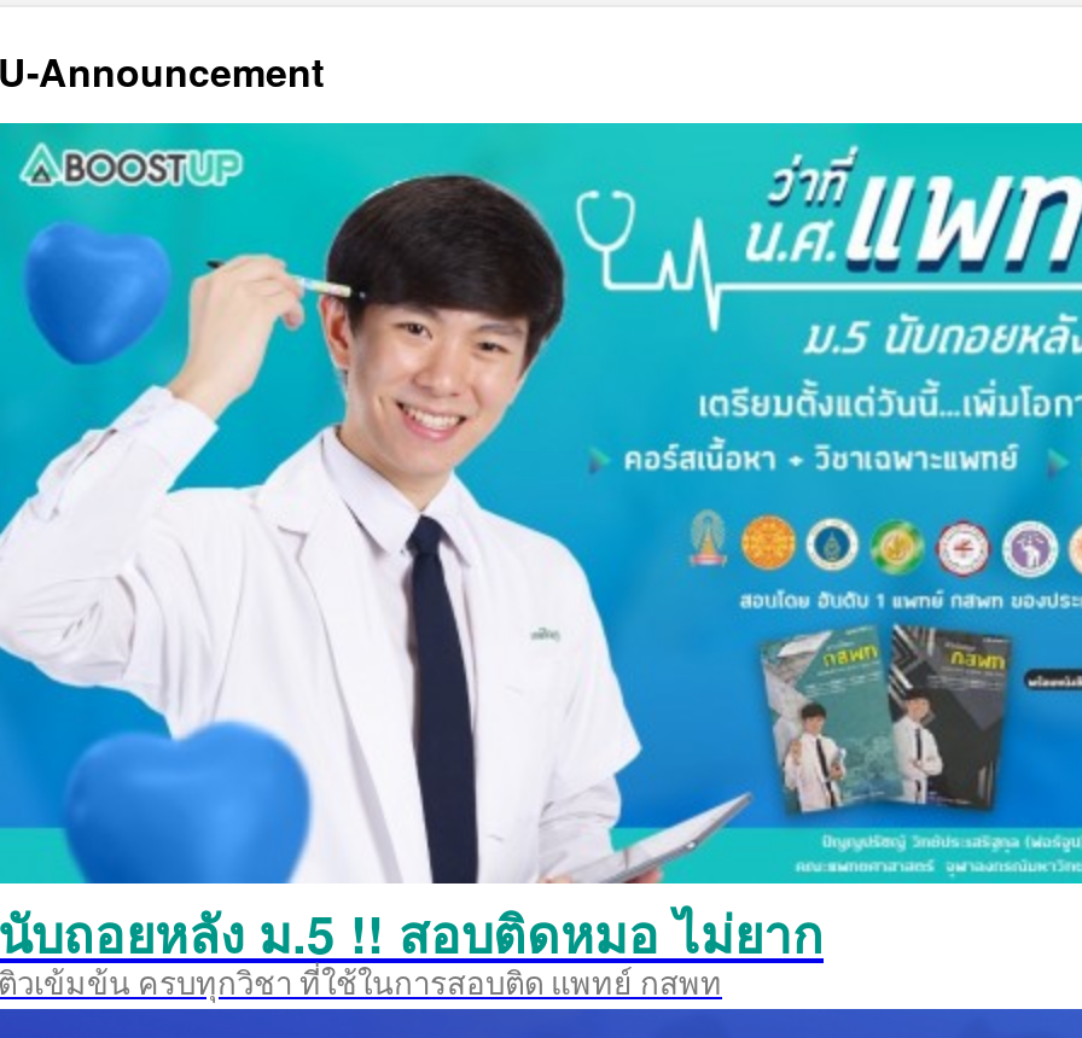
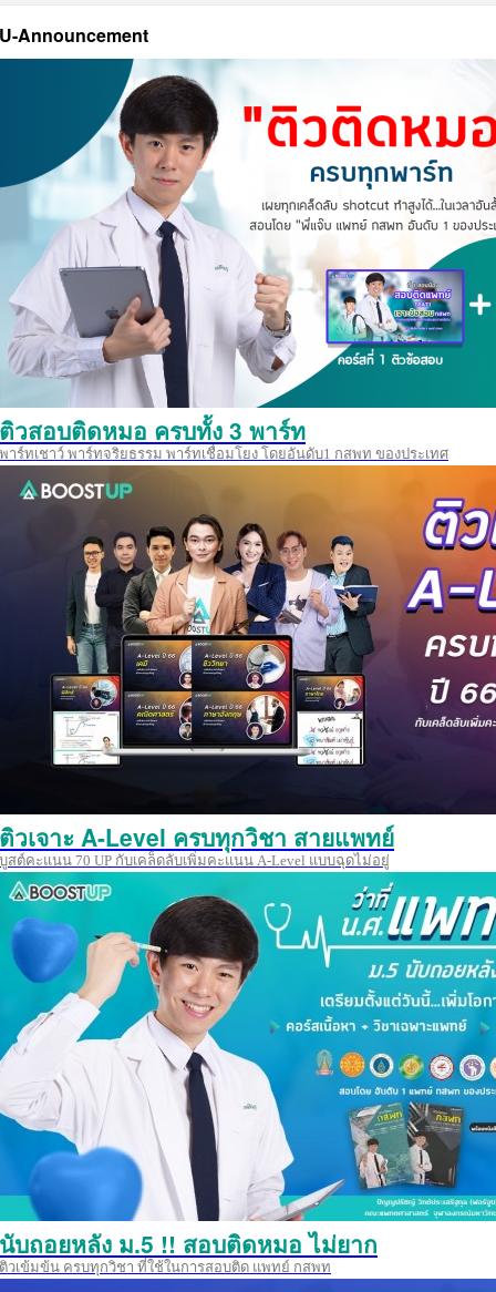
+ [image]
+ ติวสอบติดหมอ ครบทั้ง 3 พาร์ท
+ พาร์ทเชาว์ พาร์ทจริยธรรม พาร์ทเชื่อมโยง โดยอันดับ1 กสพท ของประเทศ

+ [image]
+ ติวเจาะ A-Level ครบทุกวิชา สายแพทย์
+ บูสต์คะแนน 70 UP กับเคล็ดลับเพิ่มคะแนน A-Level แบบฉุดไม่อยู่
